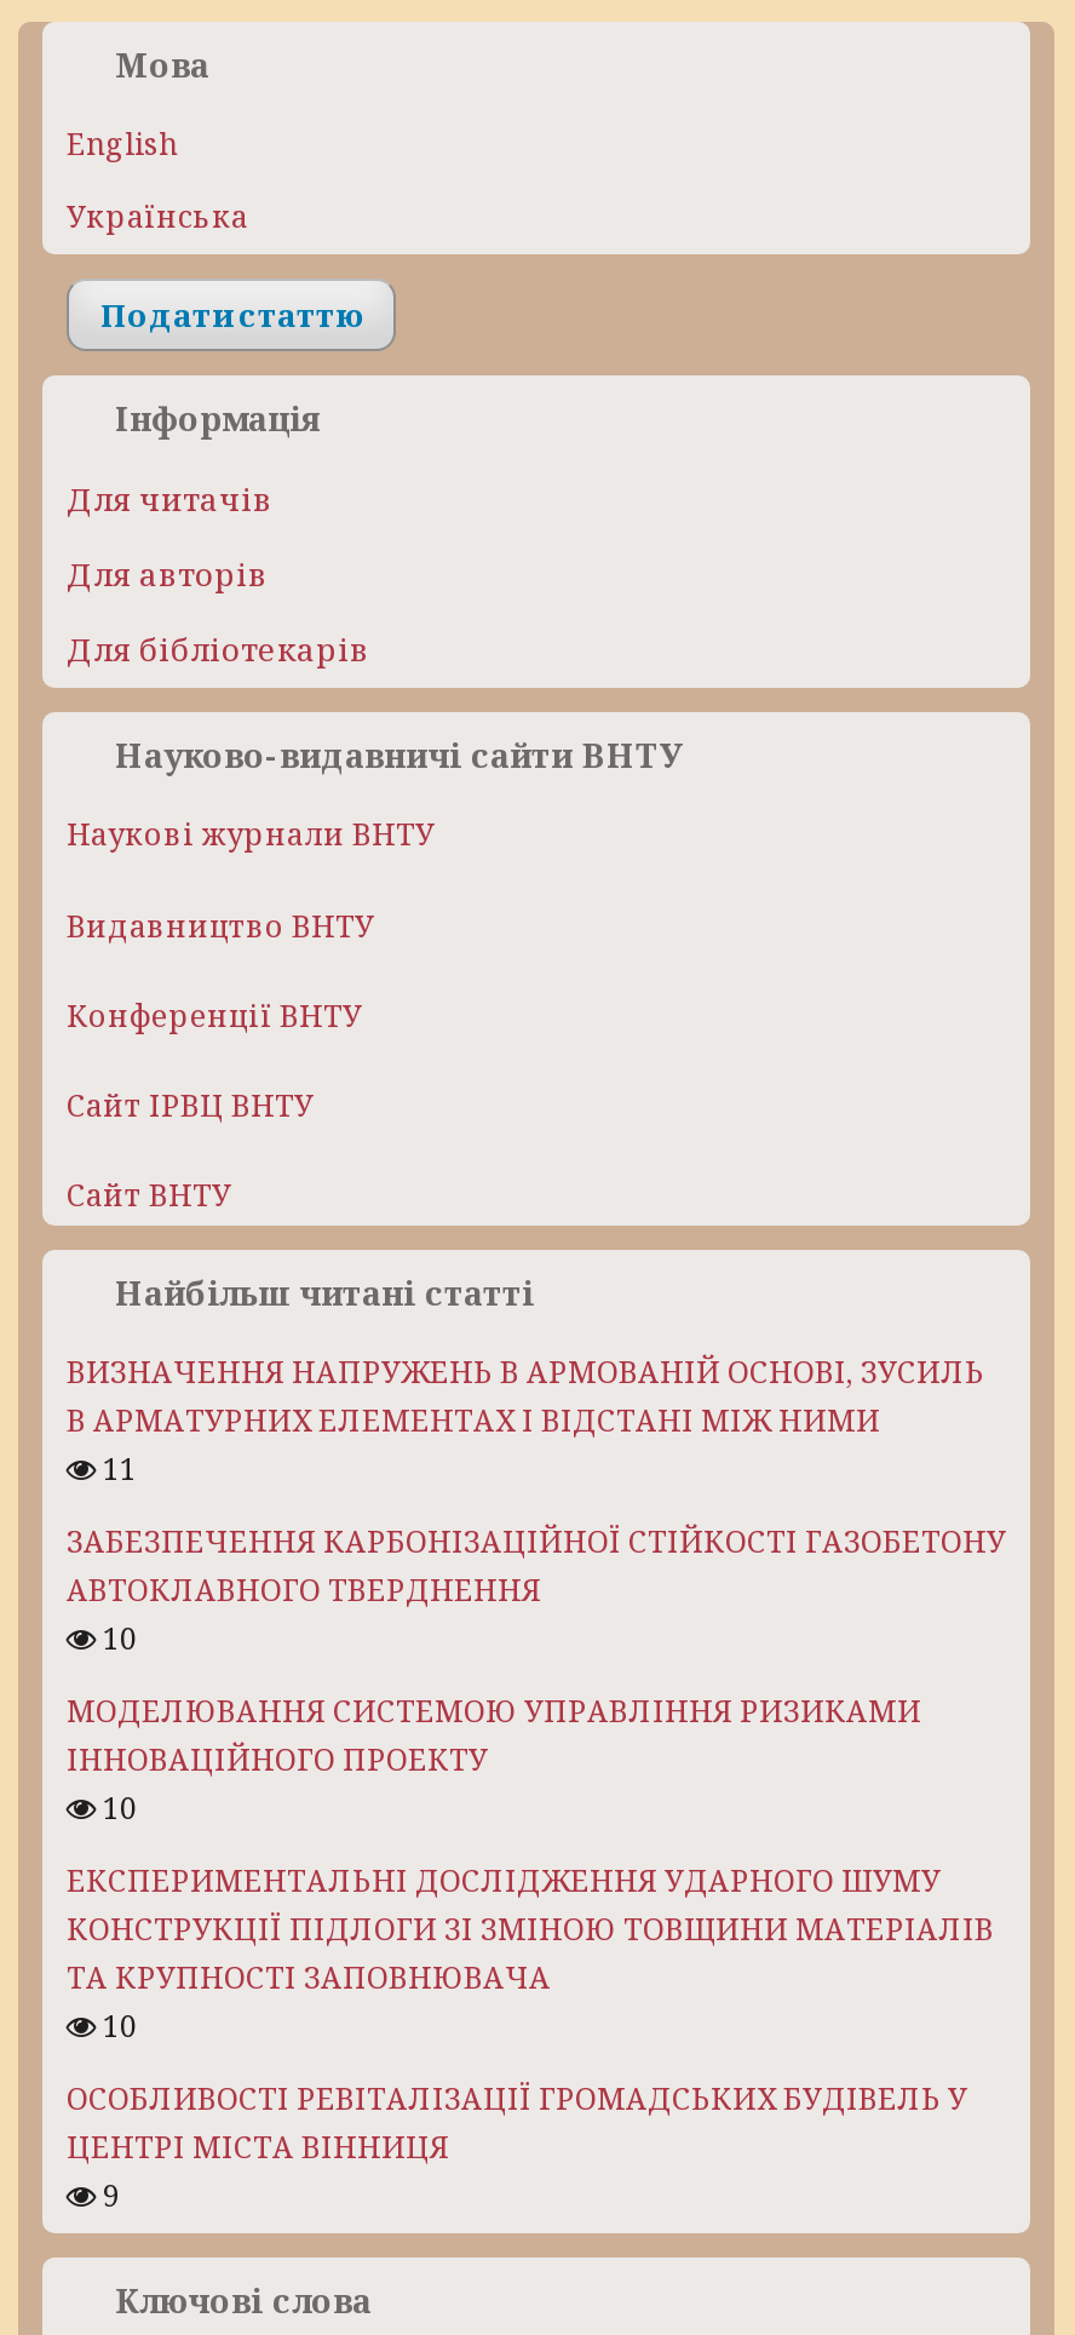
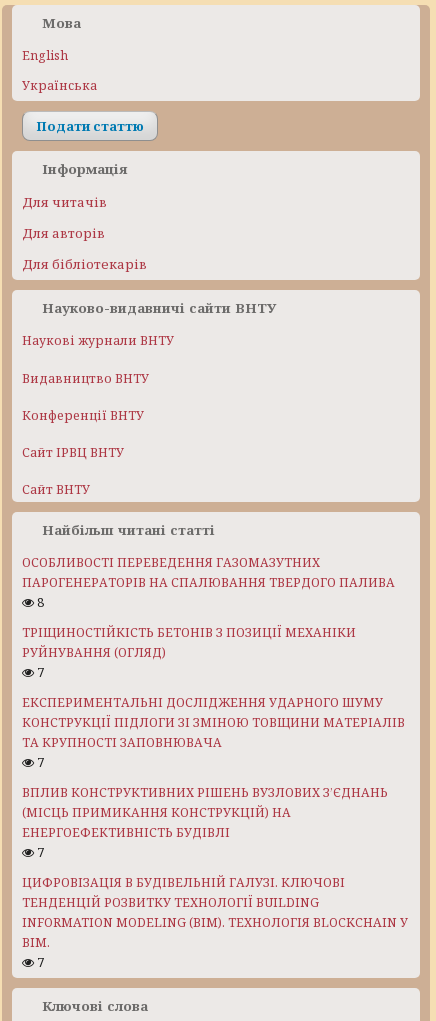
- ВИЗНАЧЕННЯ НАПРУЖЕНЬ В АРМОВАНІЙ ОСНОВІ, ЗУСИЛЬ
- В АРМАТУРНИХ ЕЛЕМЕНТАХ І ВІДСТАНІ МІЖ НИМИ
- 11
- ЗАБЕЗПЕЧЕННЯ КАРБОНІЗАЦІЙНОЇ СТІЙКОСТІ ГАЗОБЕТОНУ
- АВТОКЛАВНОГО ТВЕРДНЕННЯ
- 10
- МОДЕЛЮВАННЯ СИСТЕМОЮ УПРАВЛІННЯ РИЗИКАМИ
- ІННОВАЦІЙНОГО ПРОЕКТУ
- 10
+ ОСОБЛИВОСТІ ПЕРЕВЕДЕННЯ ГАЗОМАЗУТНИХ
+ ПАРОГЕНЕРАТОРІВ НА СПАЛЮВАННЯ ТВЕРДОГО ПАЛИВА
+ 8
+ ТРІЩИНОСТІЙКІСТЬ БЕТОНІВ З ПОЗИЦІЇ МЕХАНІКИ
+ РУЙНУВАННЯ (ОГЛЯД)
+ 7

moved up: ЕКСПЕРИМЕНТАЛЬНІ ДОСЛІДЖЕННЯ УДАРНОГО ШУМУ | КОНСТРУКЦІЇ ПІДЛОГИ ЗІ ЗМІНОЮ ТОВЩИНИ МАТЕРІАЛІВ | ТА КРУПНОСТІ ЗАПОВНЮВАЧА

- 10
- ОСОБЛИВОСТІ РЕВІТАЛІЗАЦІЇ ГРОМАДСЬКИХ БУДІВЕЛЬ У
- ЦЕНТРІ МІСТА ВІННИЦЯ
- 9
+ 7
+ ВПЛИВ КОНСТРУКТИВНИХ РІШЕНЬ ВУЗЛОВИХ З’ЄДНАНЬ
+ (МІСЦЬ ПРИМИКАННЯ КОНСТРУКЦІЙ) НА
+ ЕНЕРГОЕФЕКТИВНІСТЬ БУДІВЛІ
+ 7
+ ЦИФРОВІЗАЦІЯ В БУДІВЕЛЬНІЙ ГАЛУЗІ. КЛЮЧОВІ
+ ТЕНДЕНЦІЙ РОЗВИТКУ ТЕХНОЛОГІЇ BUILDING
+ INFORMATION MODELING (BIM). ТЕХНОЛОГІЯ BLOCKCHAIN У
+ BIM.
+ 7
